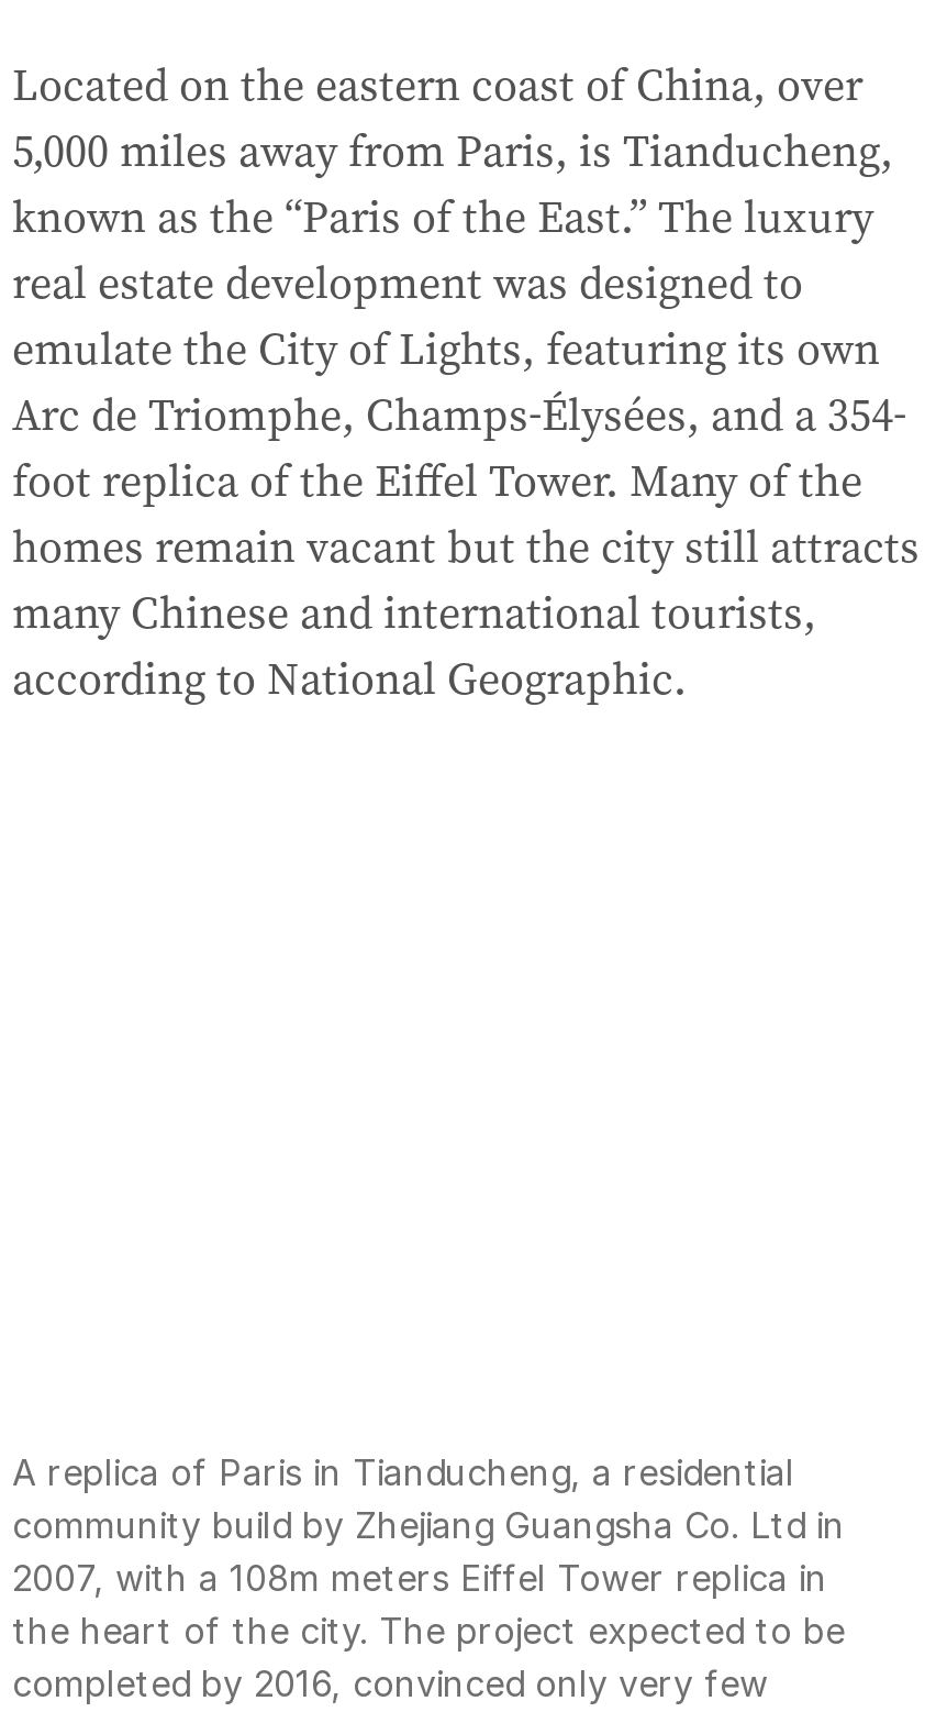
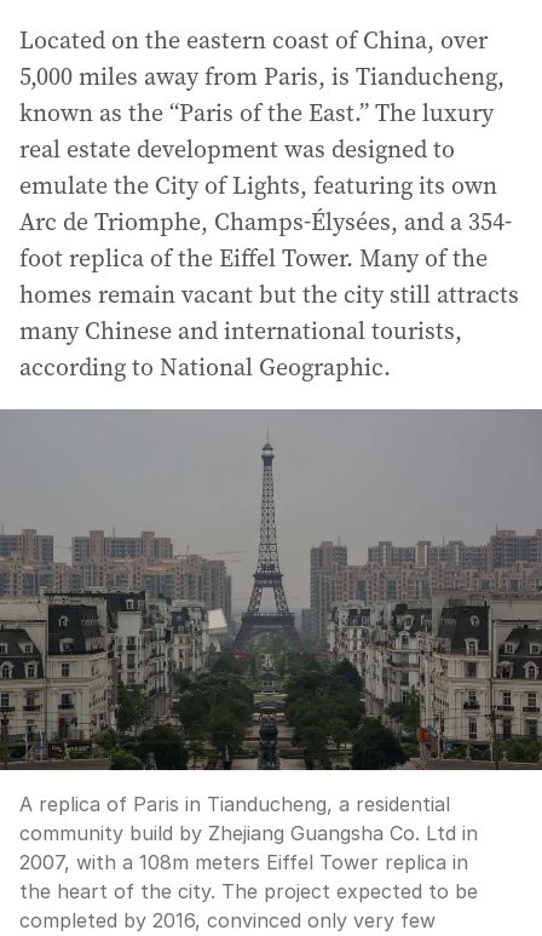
+ [image]
